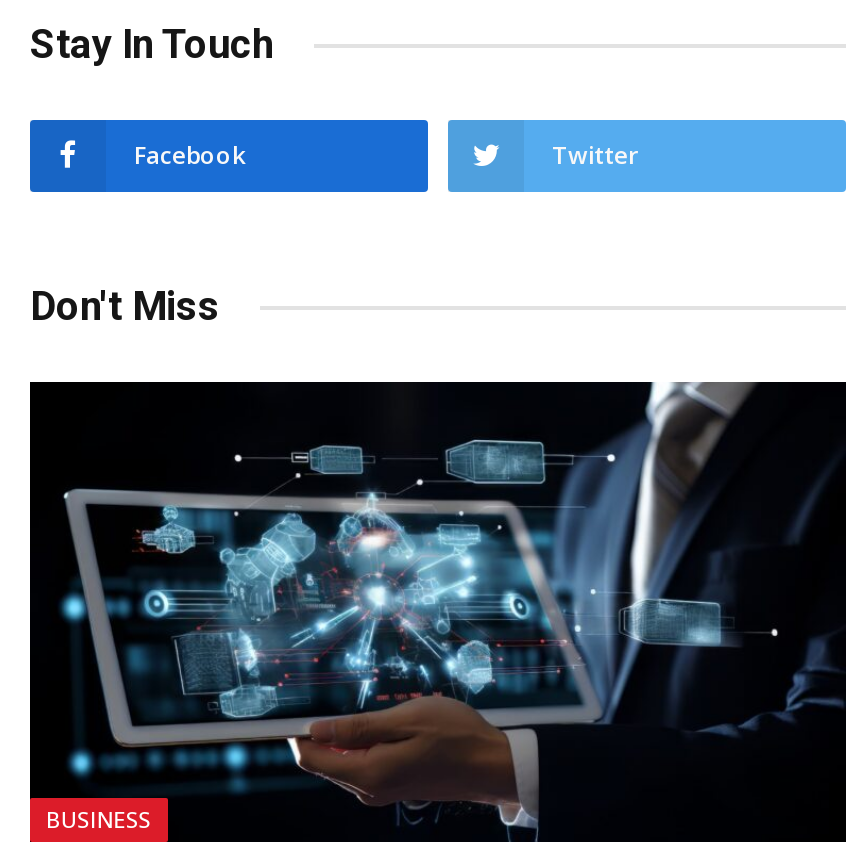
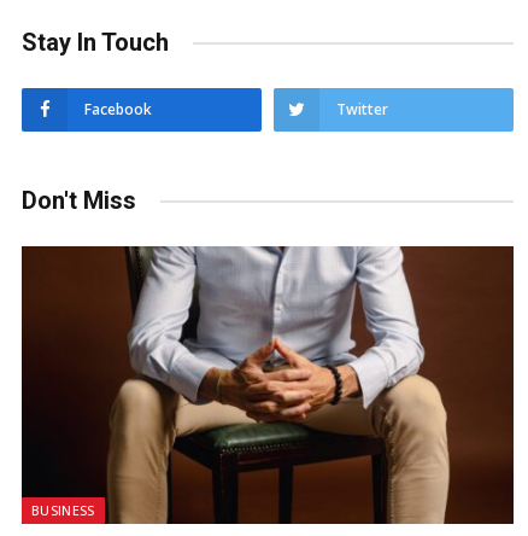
- [image]
+ [image]
